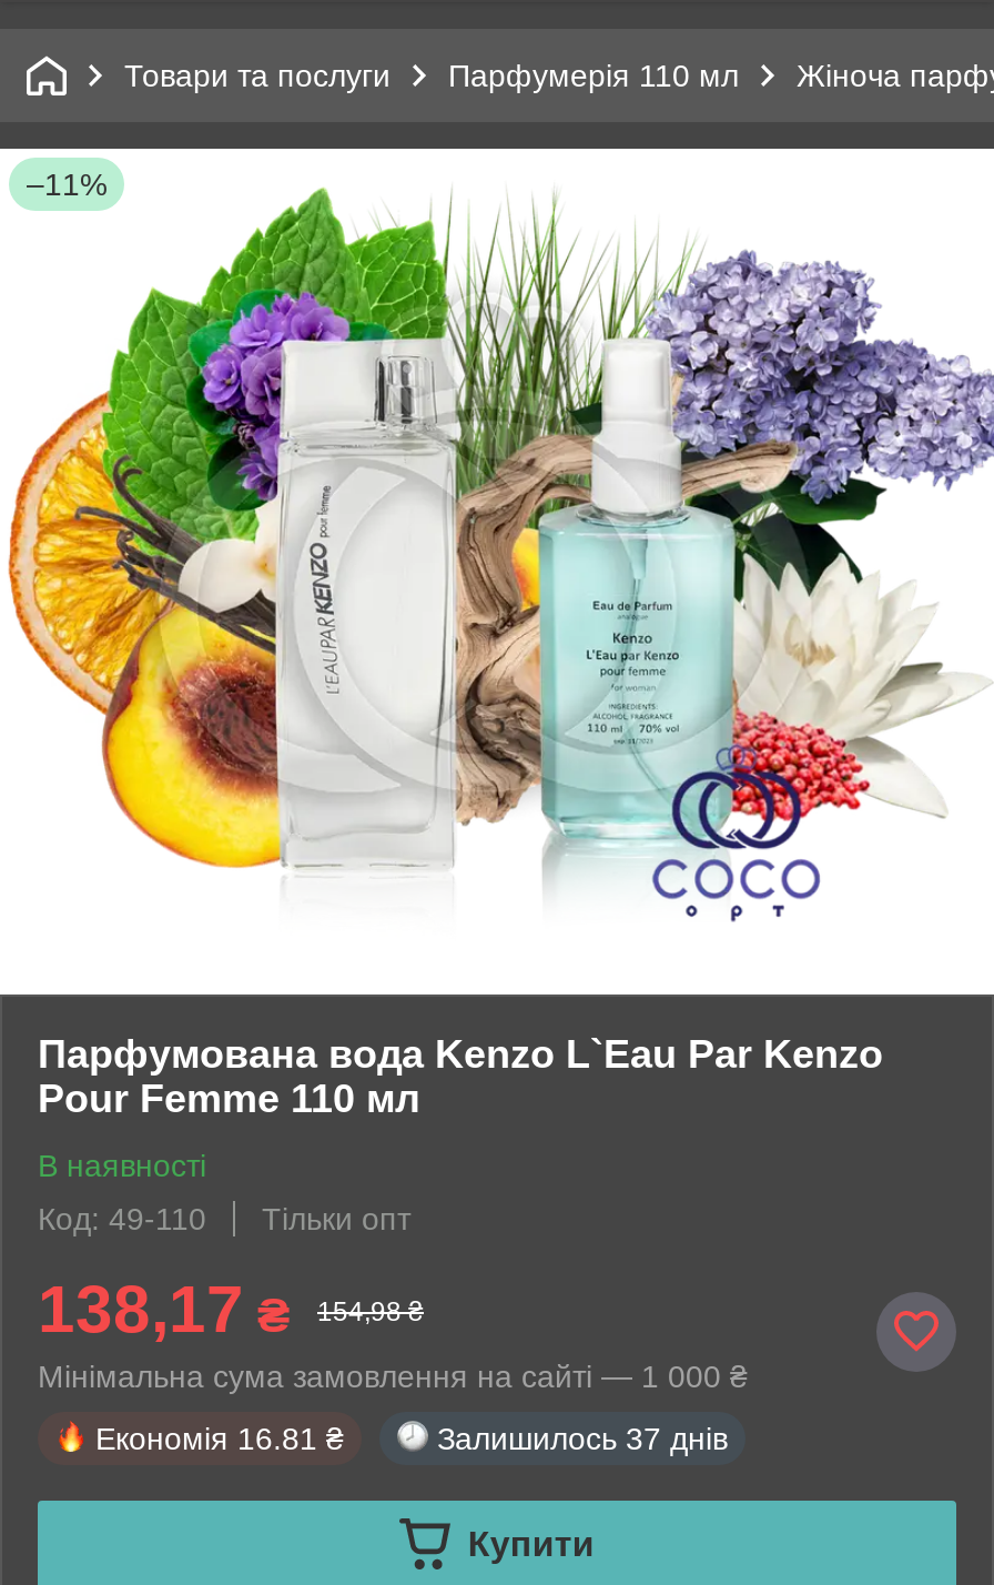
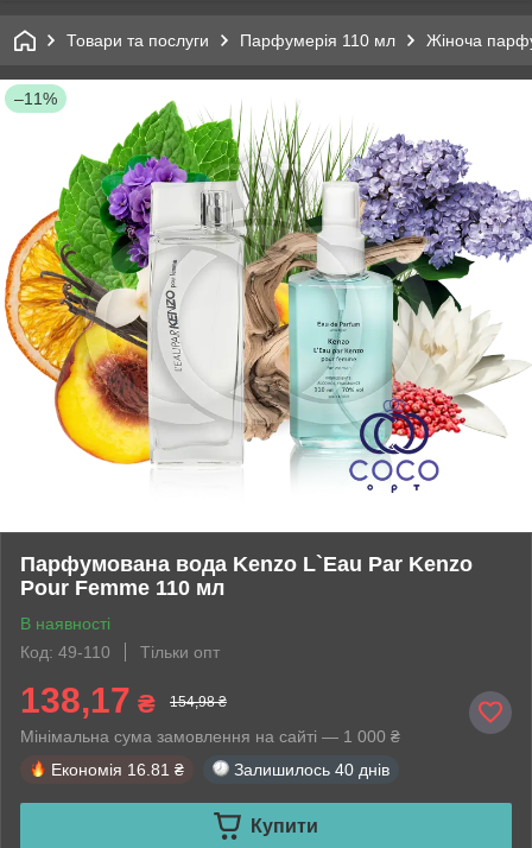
- Залишилось 37 днів
+ Залишилось 40 днів
